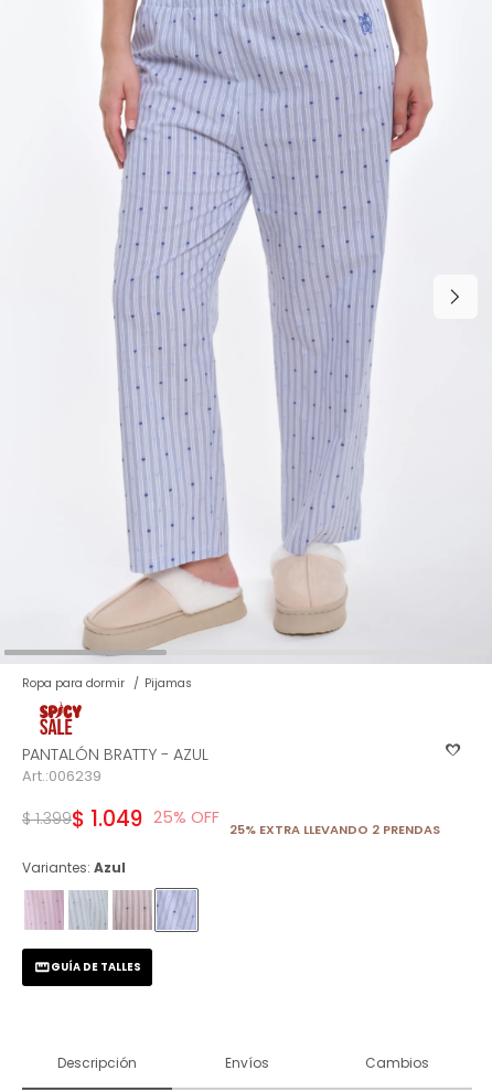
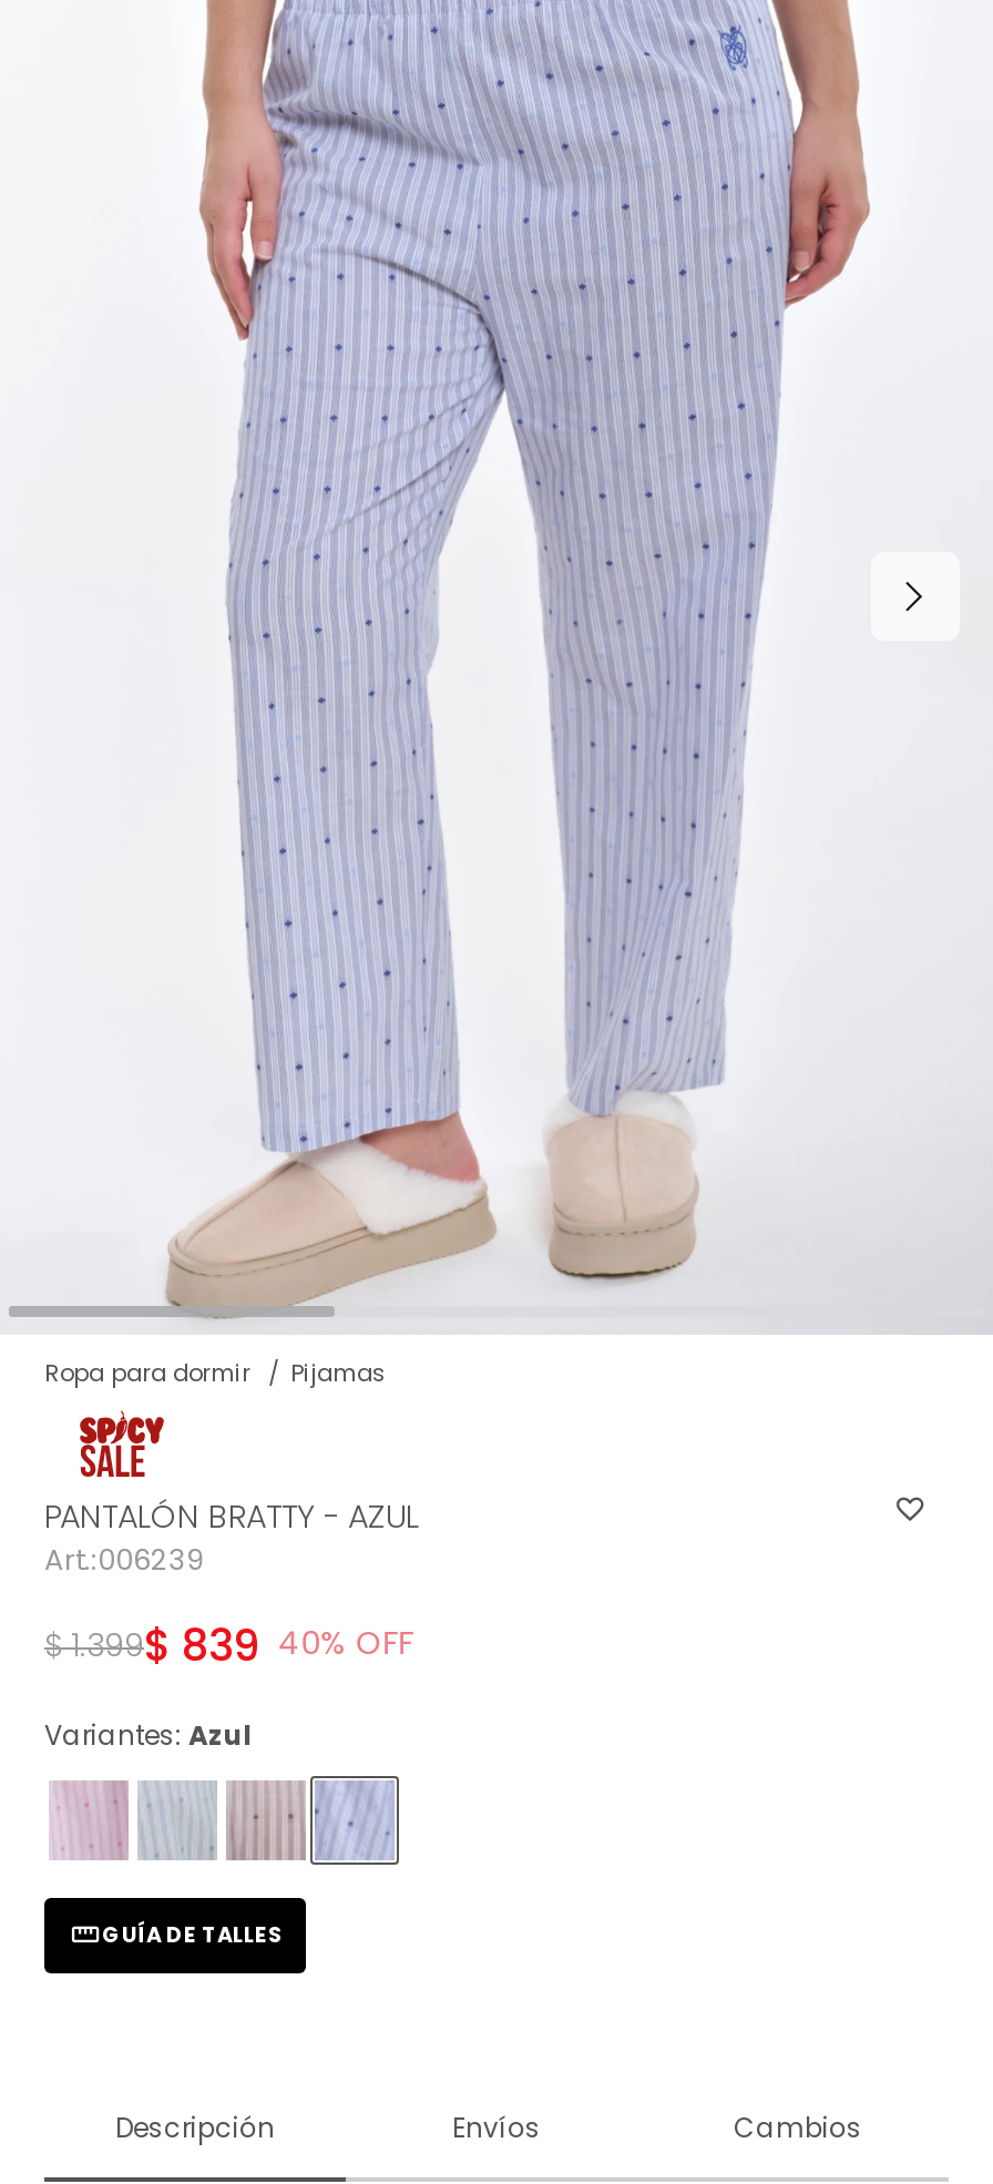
- $ 1.049
+ $ 839

- 25
- 25% EXTRA LLEVANDO 2 PRENDAS
+ 40
